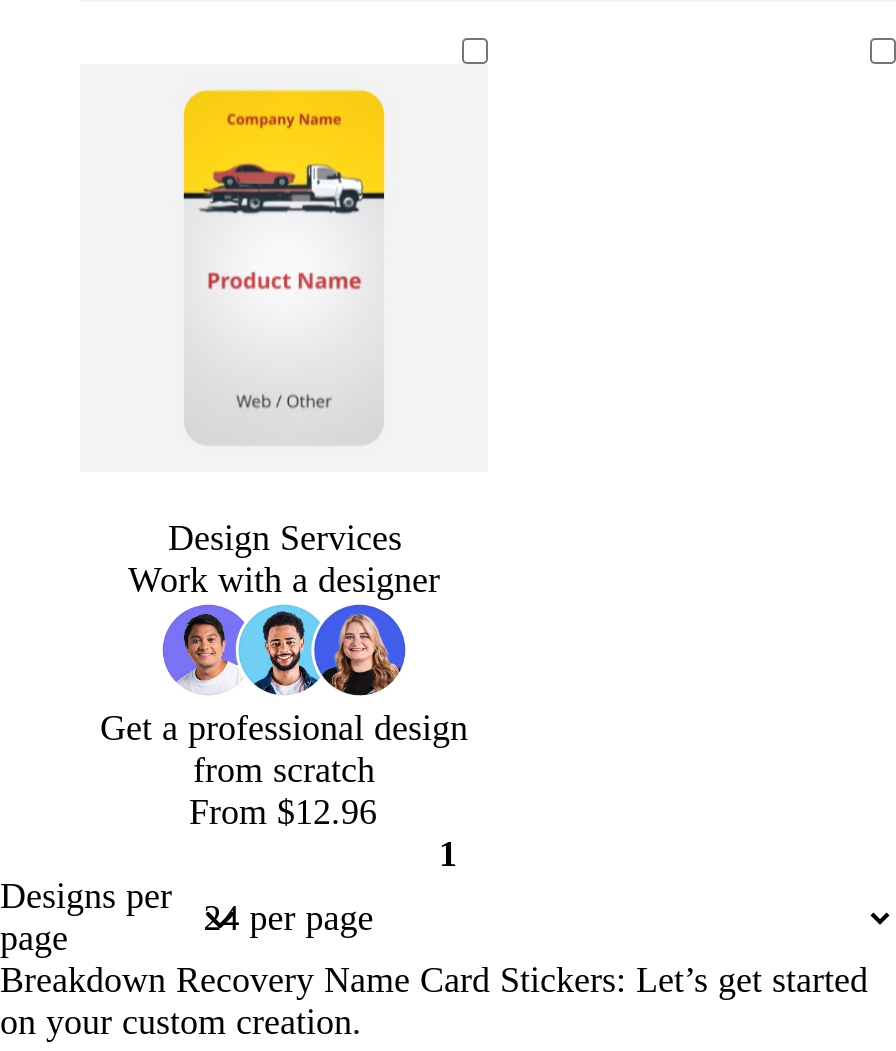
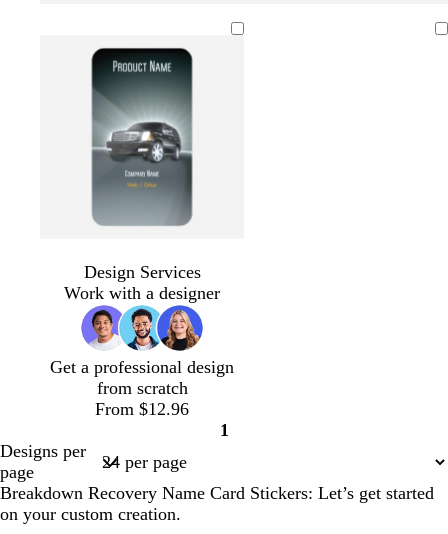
- [image]
+ [image]
